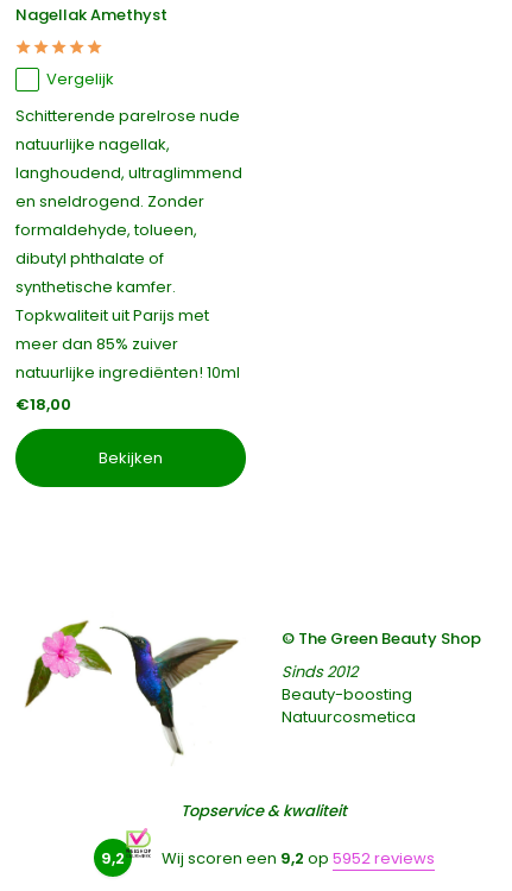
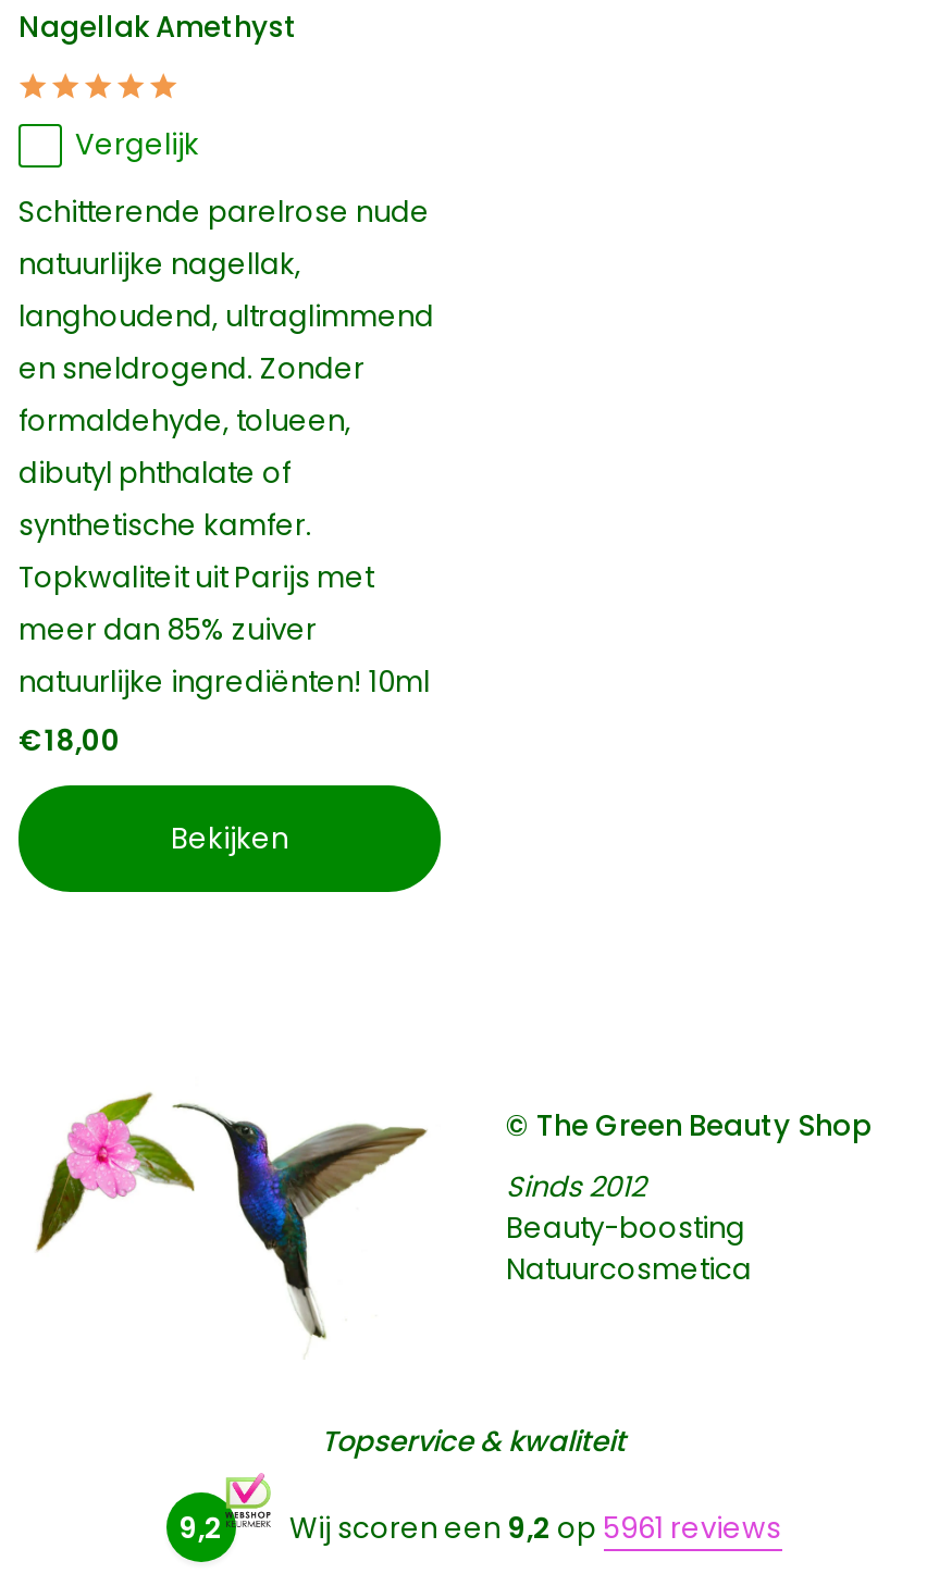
- Wij scoren een 9,2 op 5952 reviews
+ Wij scoren een 9,2 op 5961 reviews
